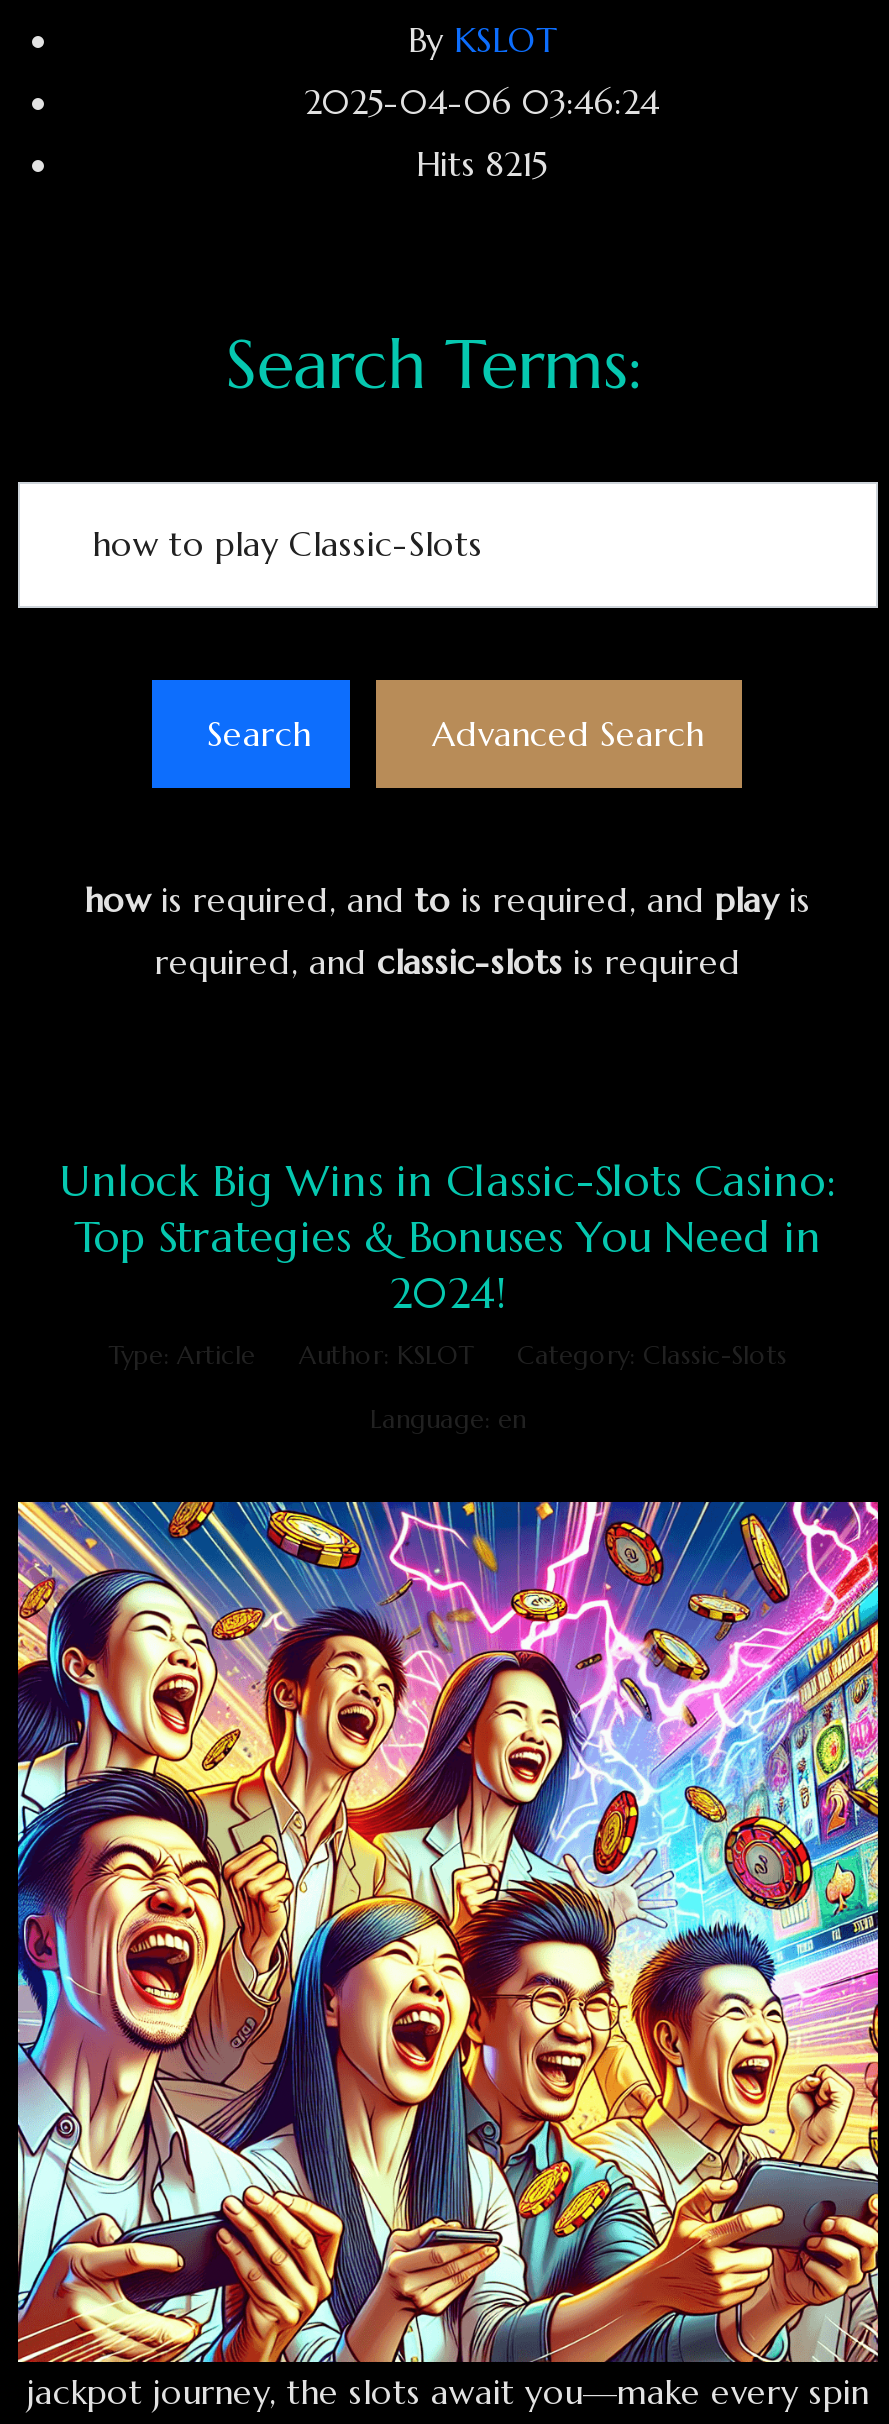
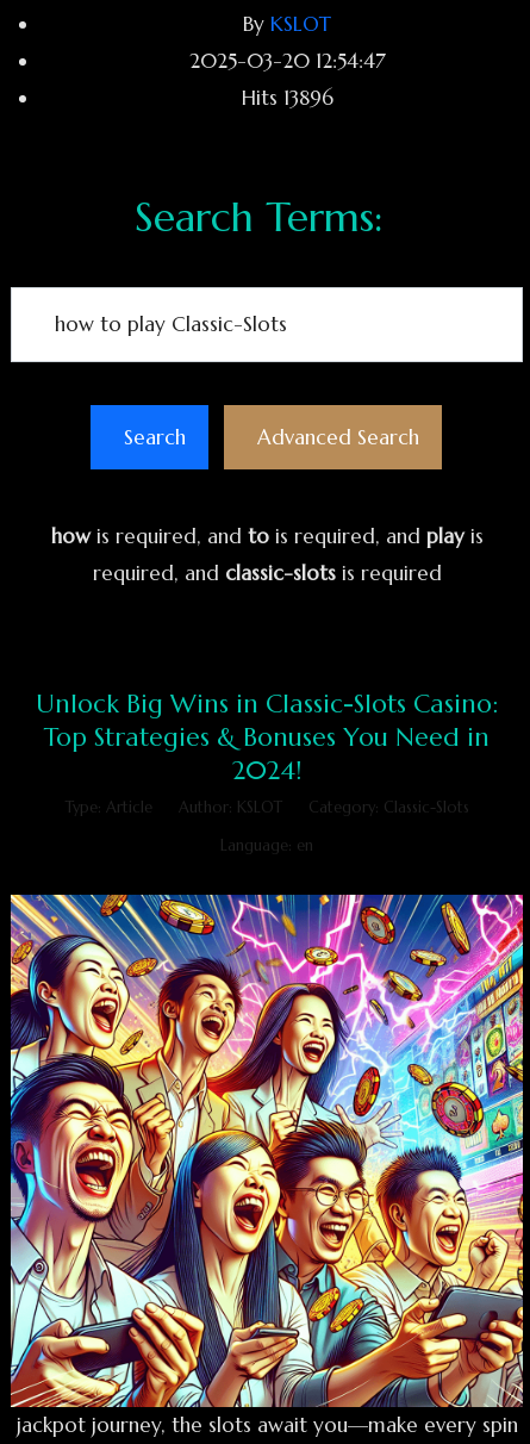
- 2025-04-06 03:46:24
+ 2025-03-20 12:54:47

- Hits 8215
+ Hits 13896
